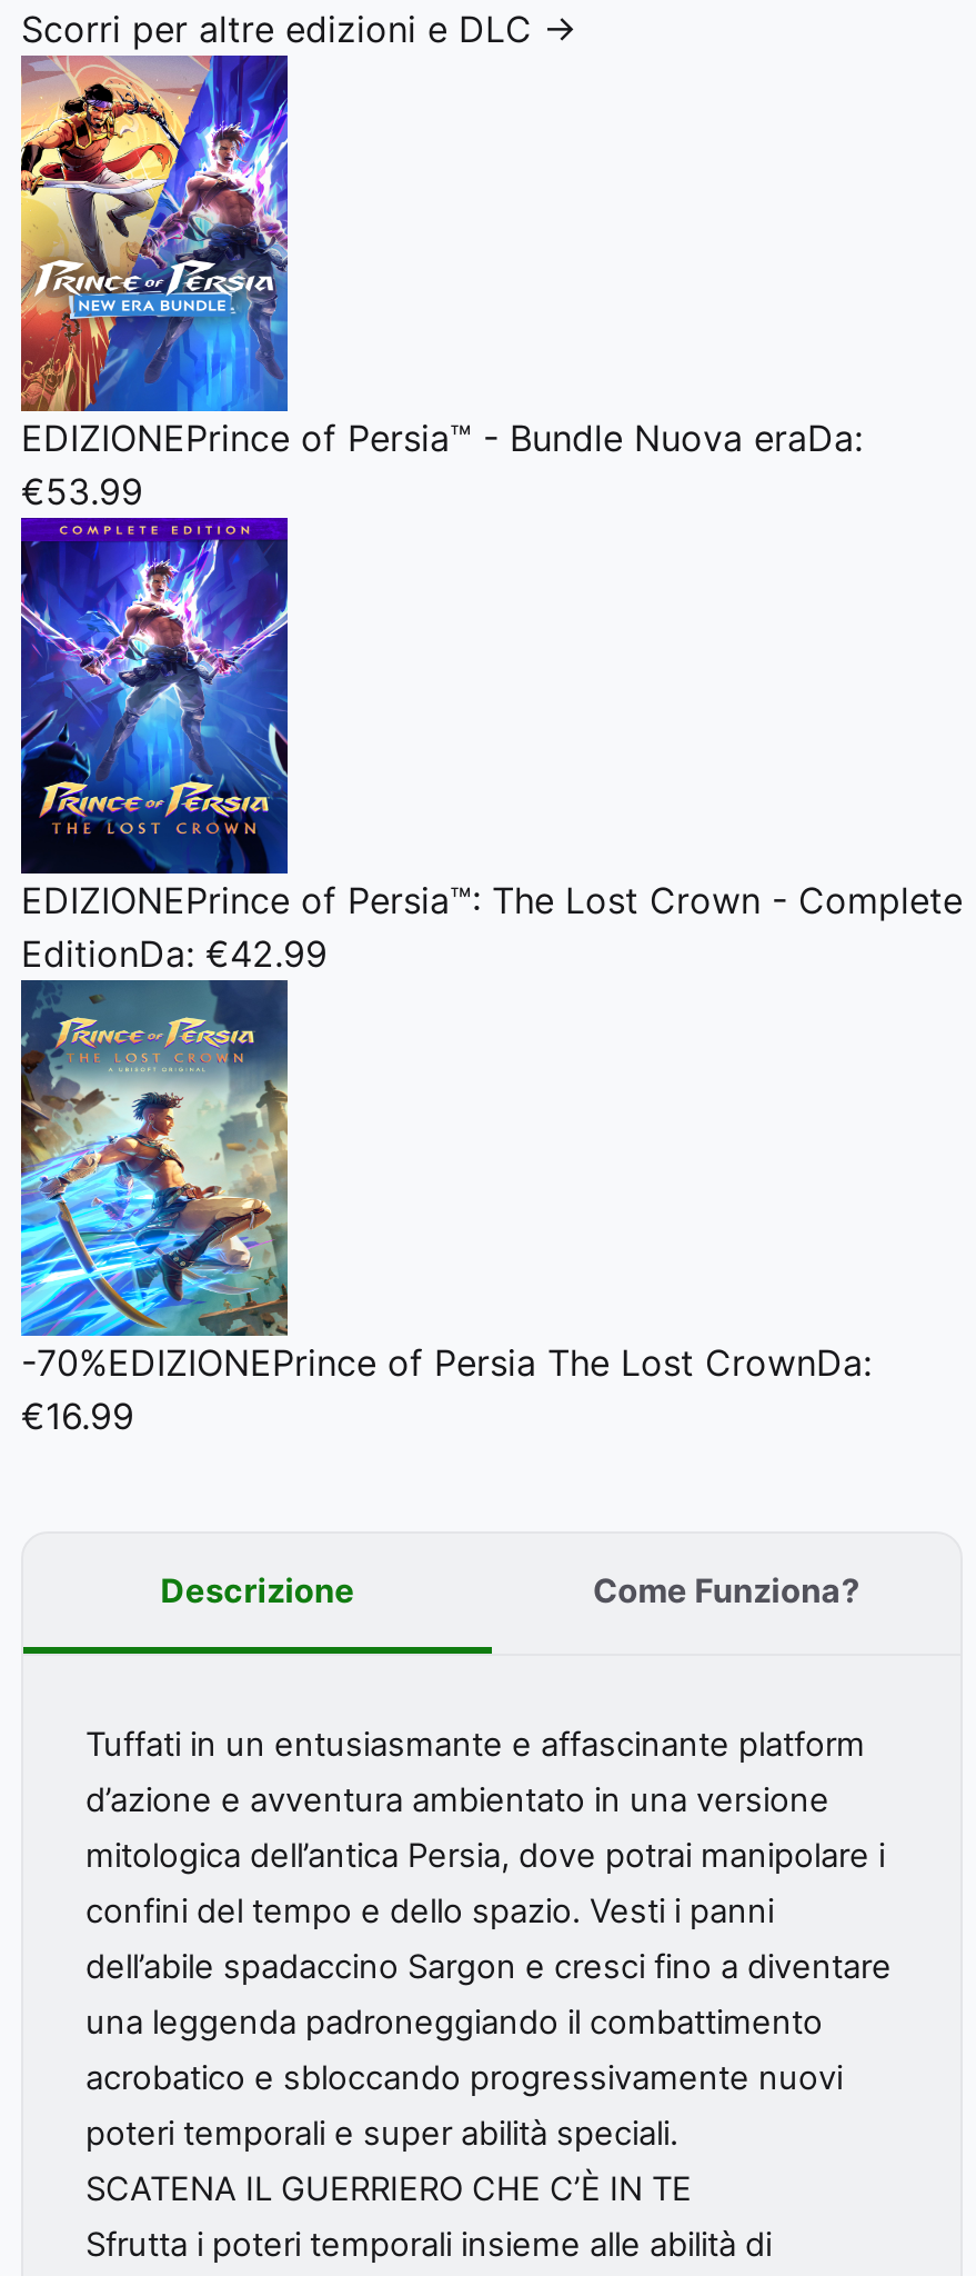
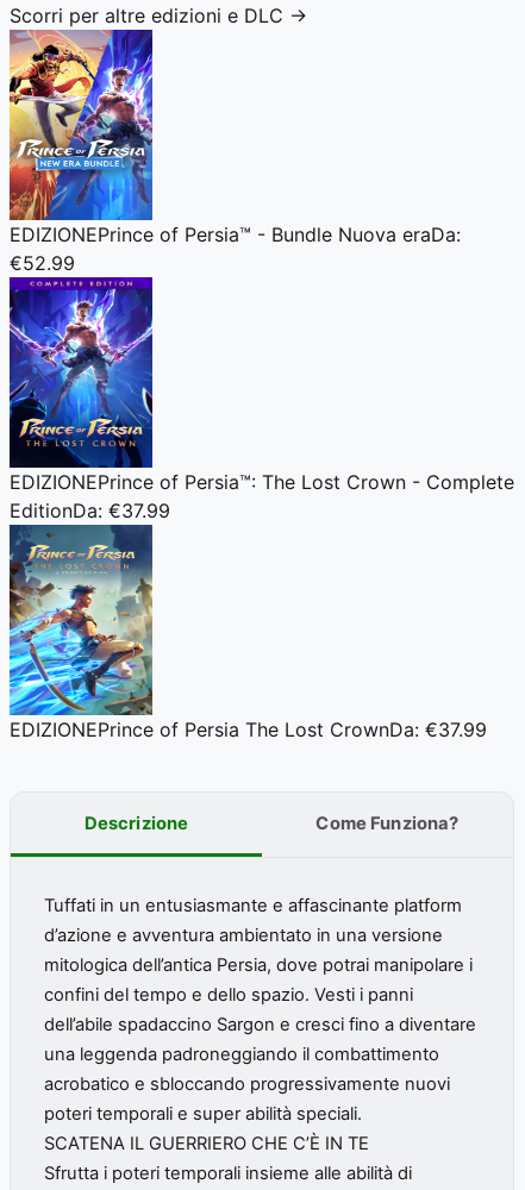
- €53.99
+ €52.99

- EditionDa: €42.99
+ EditionDa: €37.99

- -70%EDIZIONEPrince of Persia The Lost CrownDa:
- €16.99
+ EDIZIONEPrince of Persia The Lost CrownDa: €37.99
